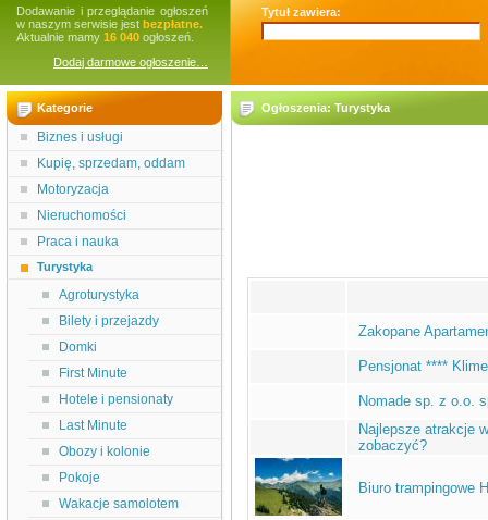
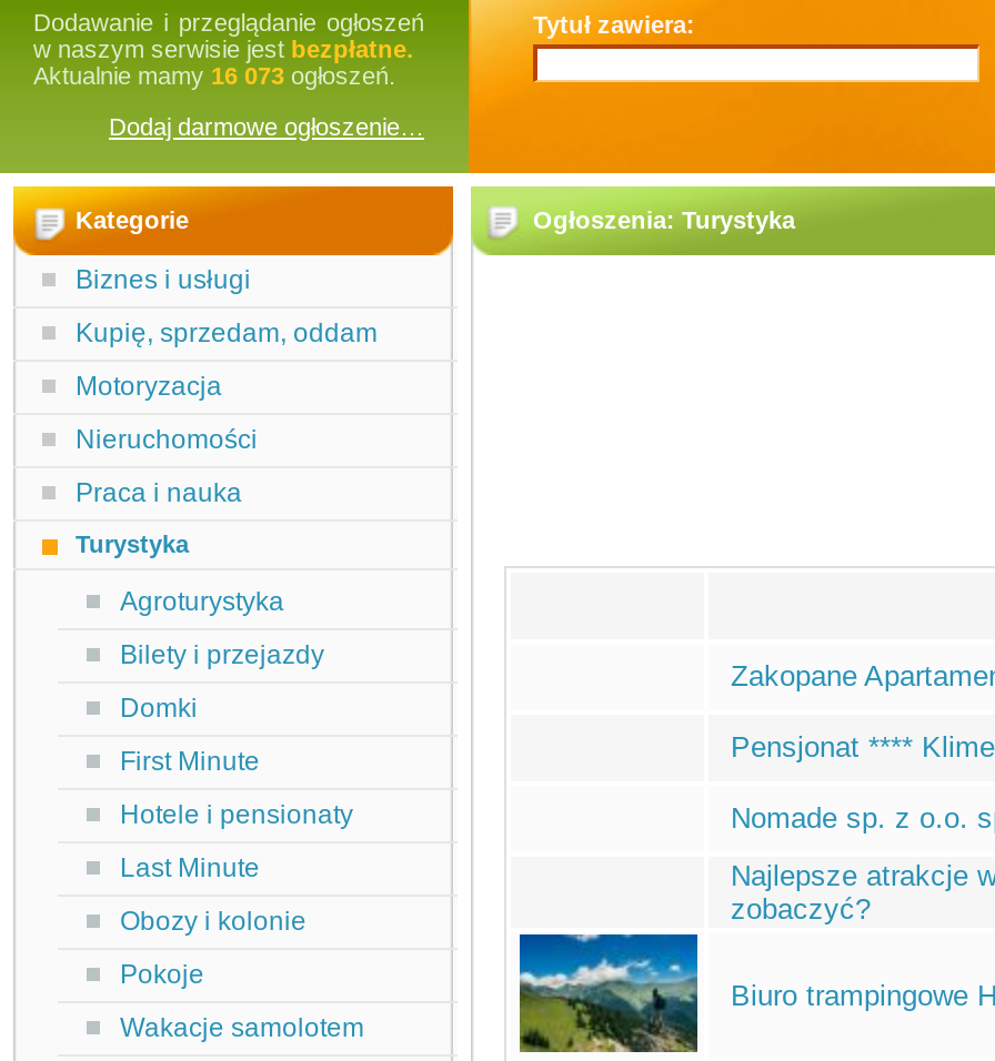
- Aktualnie mamy 16 040 ogłoszeń.
+ Aktualnie mamy 16 073 ogłoszeń.
